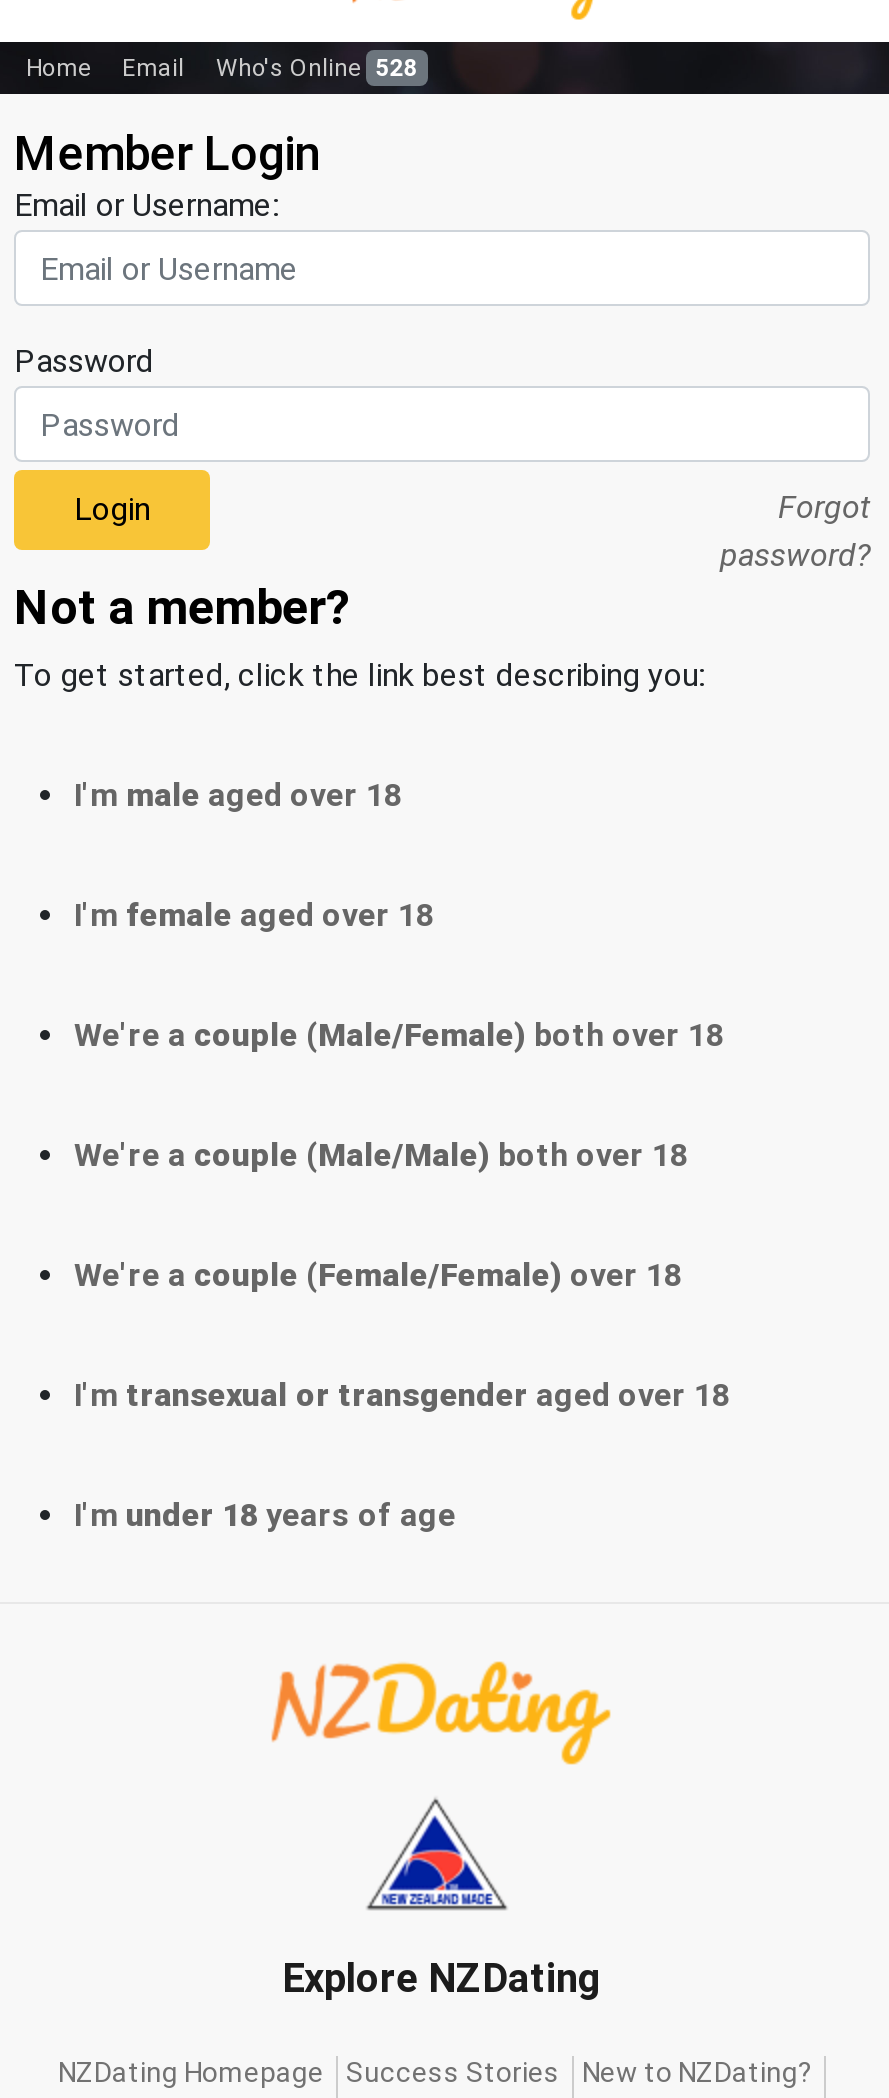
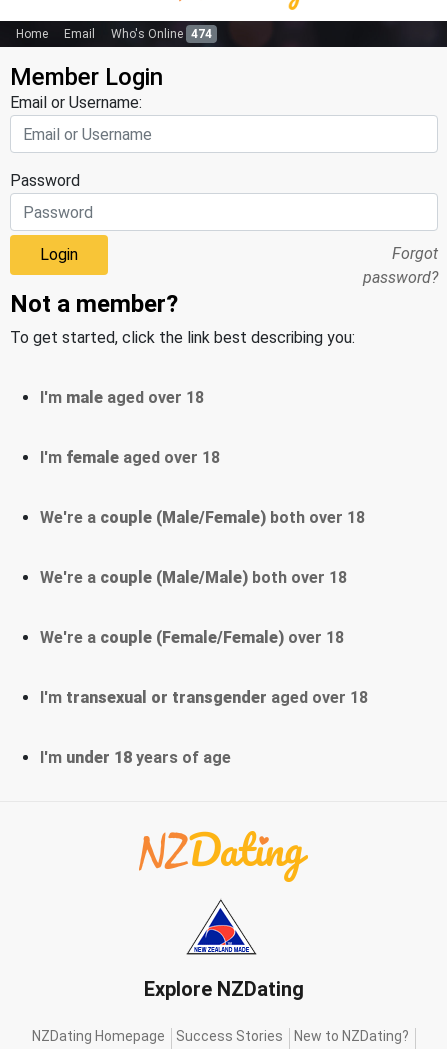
- Home Email Who's Online 528
+ Home Email Who's Online 474
